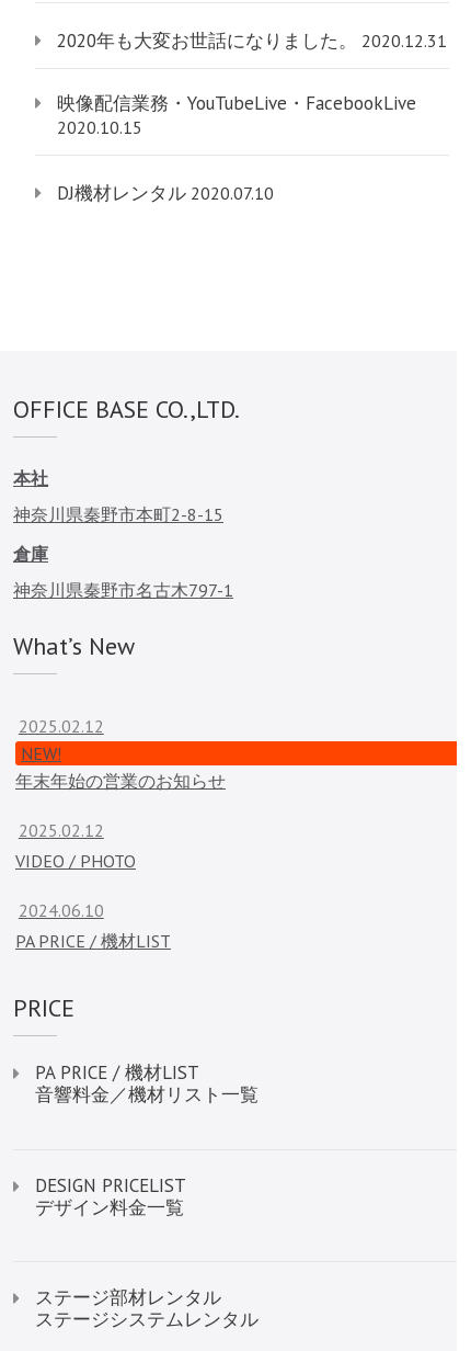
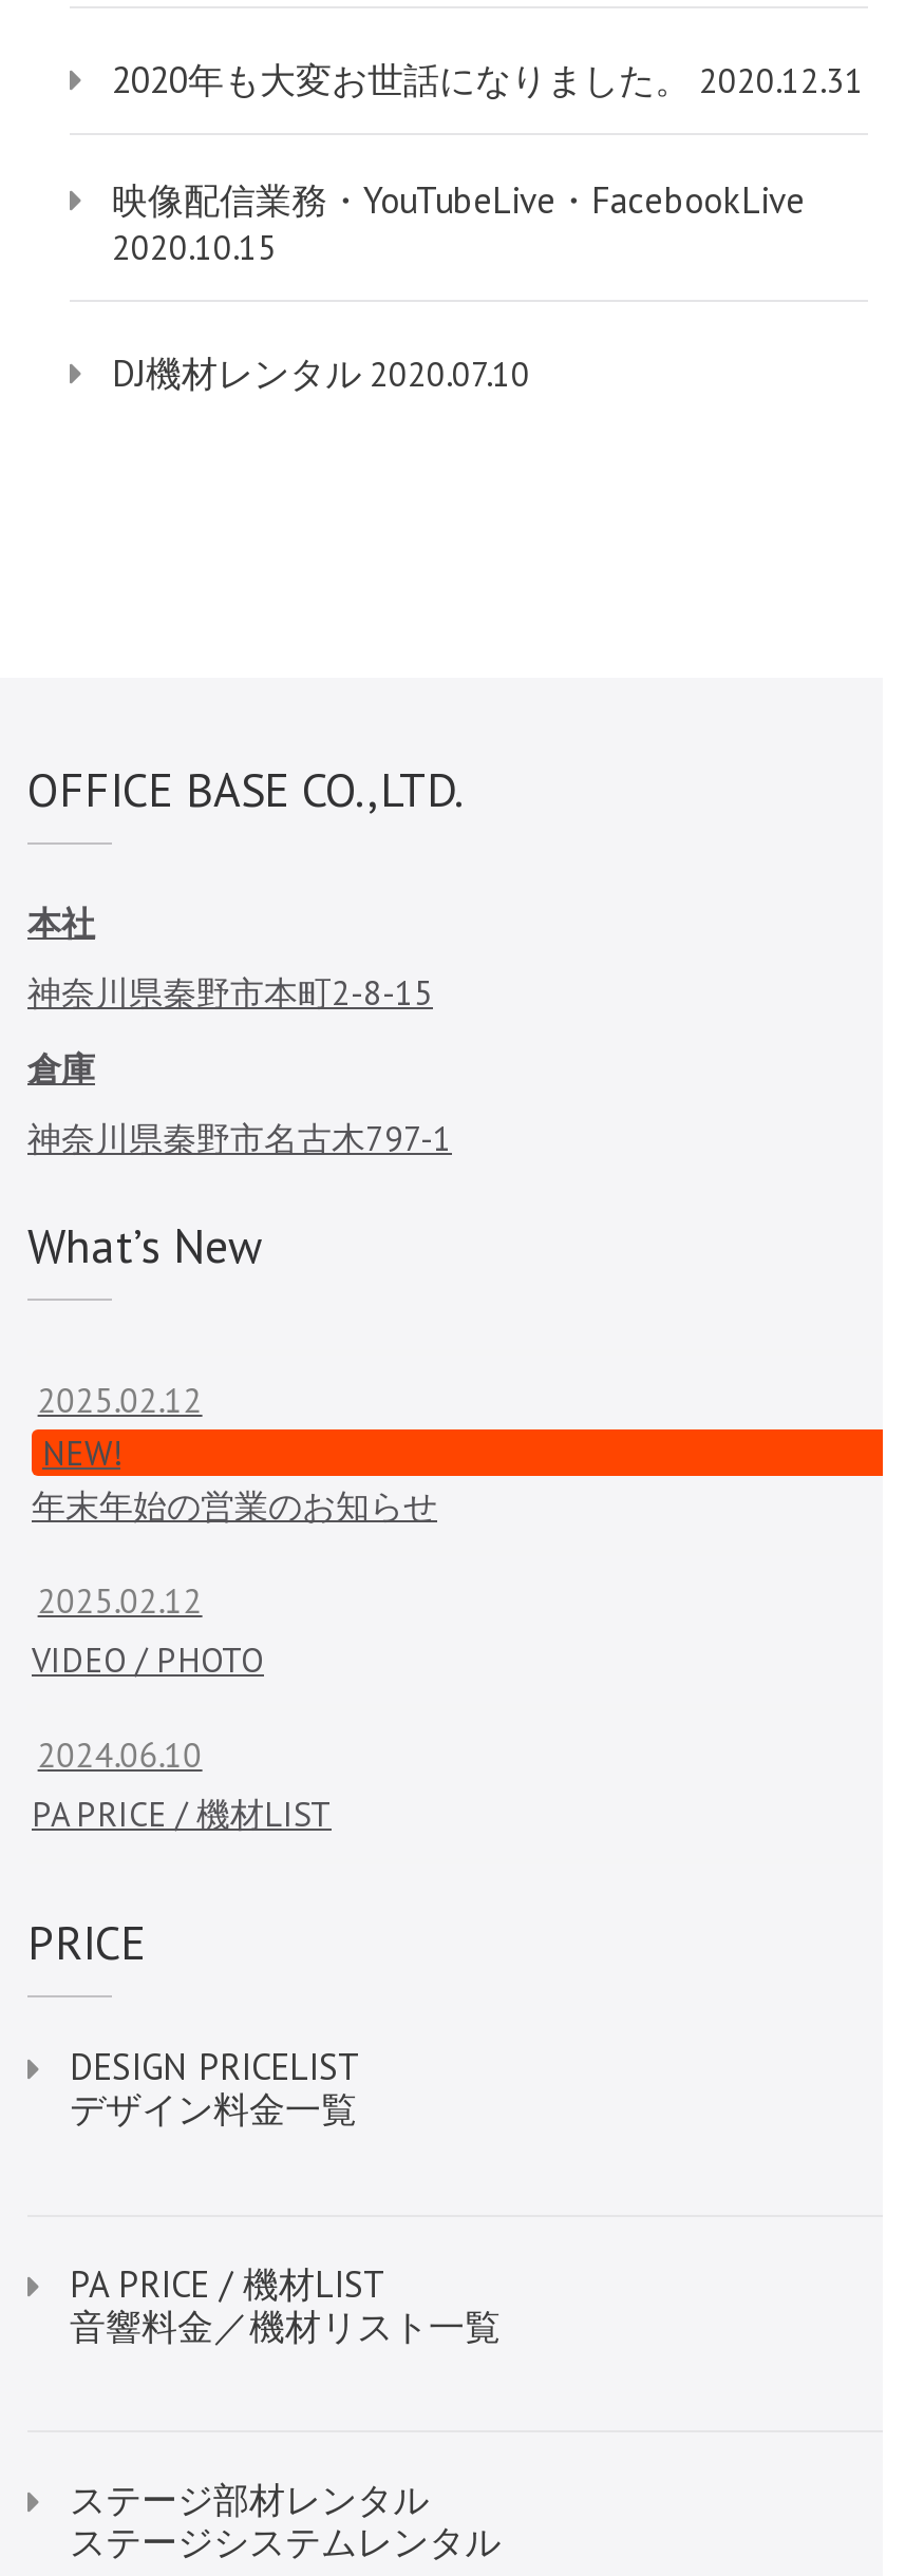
moved down: PA PRICE / 機材LIST | 音響料金／機材リスト一覧

moved up: DESIGN PRICELIST | デザイン料金一覧
